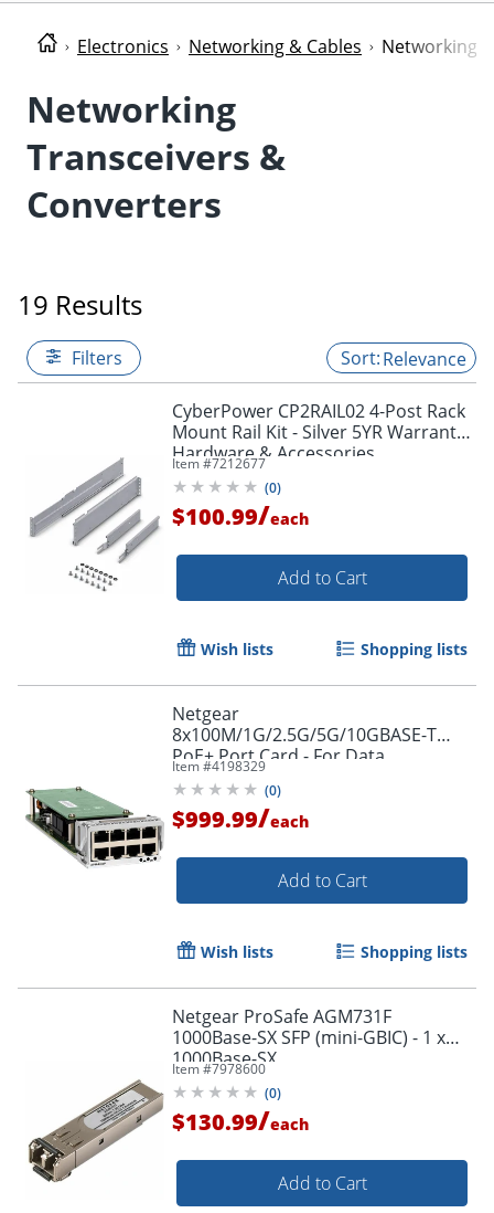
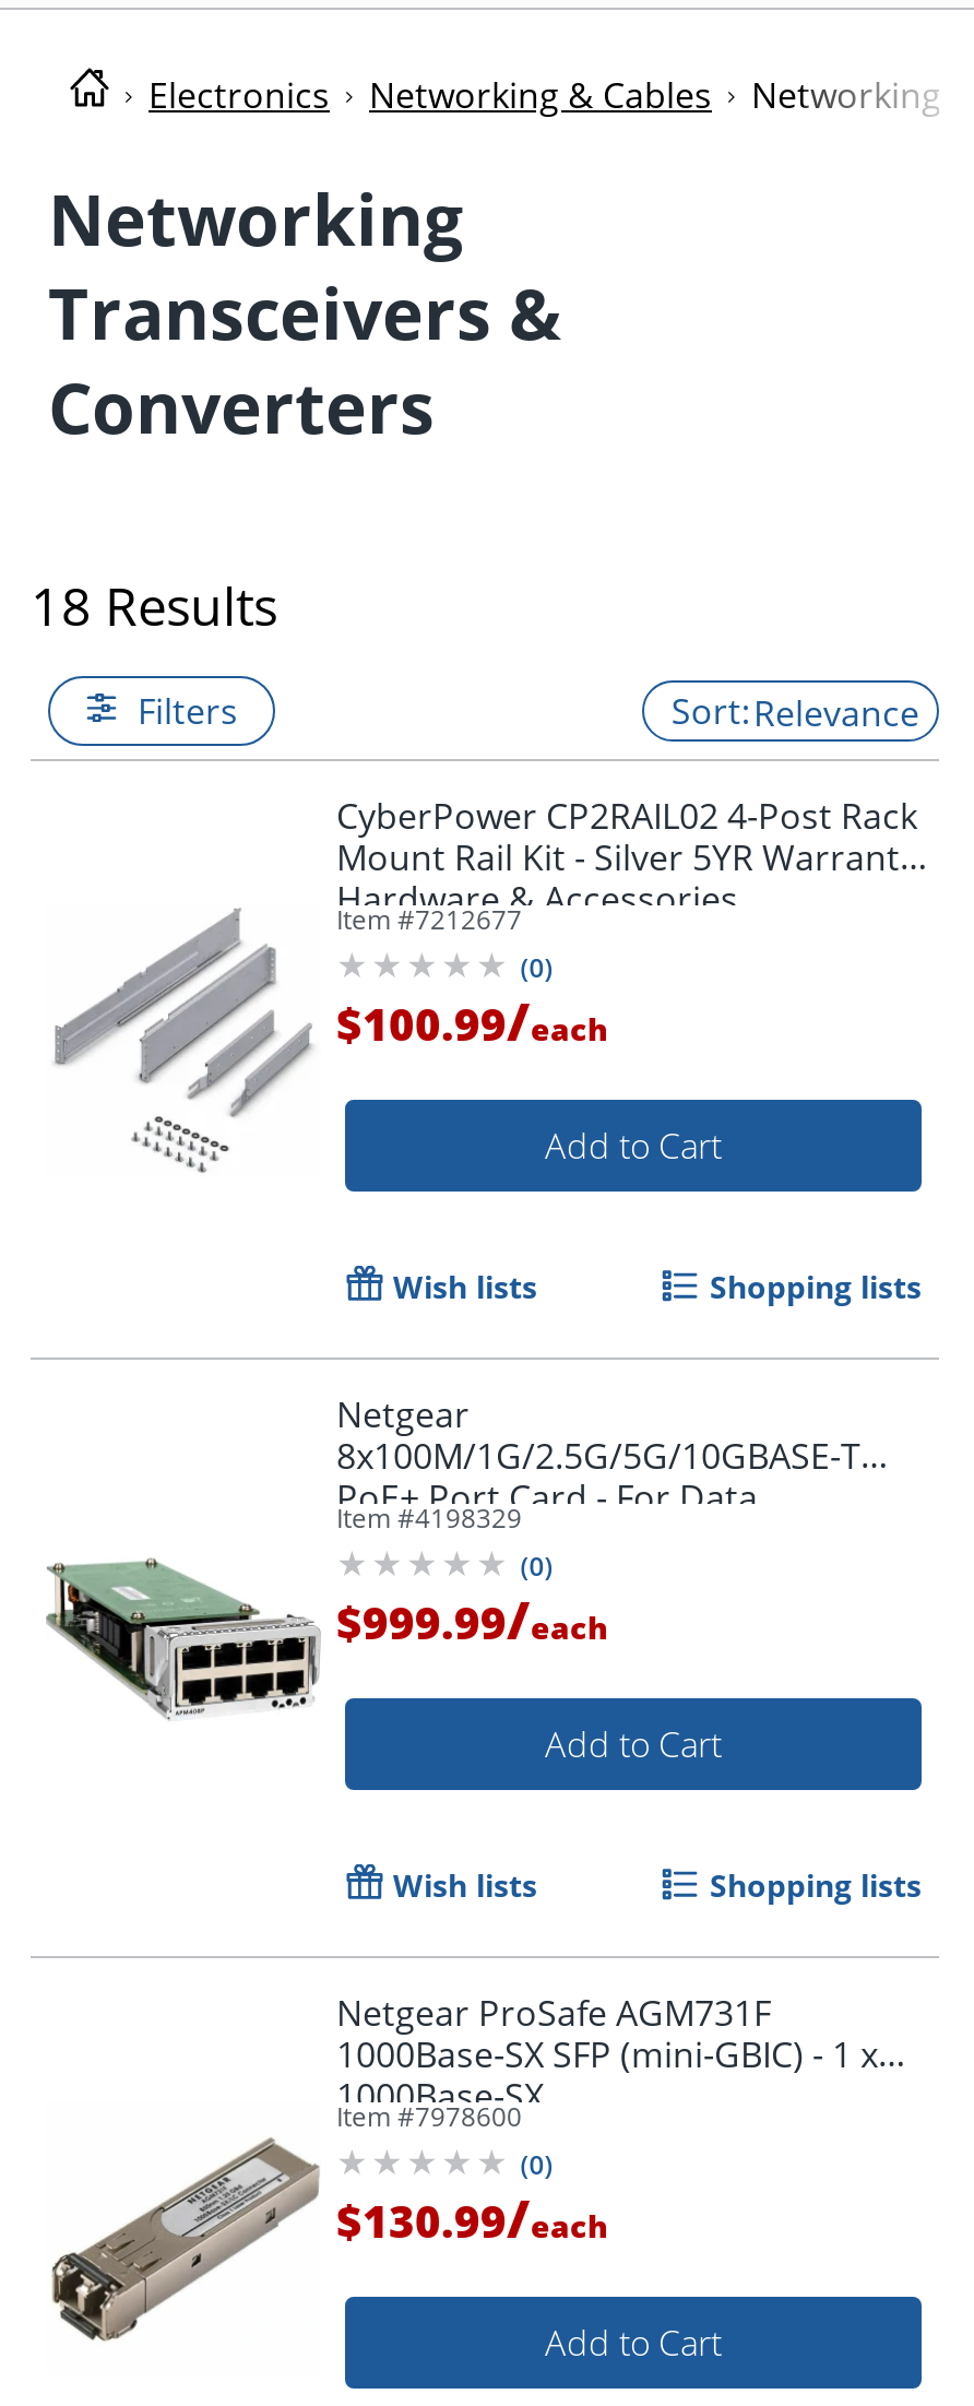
- 19 Results
+ 18 Results
